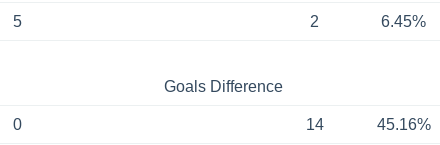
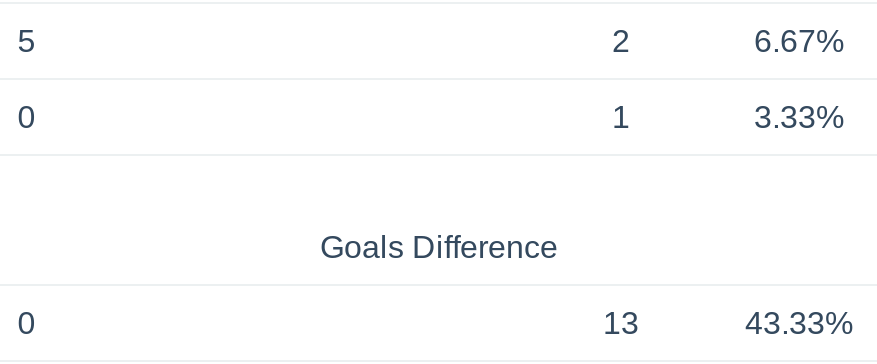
- 6.45%
+ 6.67%
+ 0
+ 1
+ 3.33%

- 14
+ 13

- 45.16%
+ 43.33%
